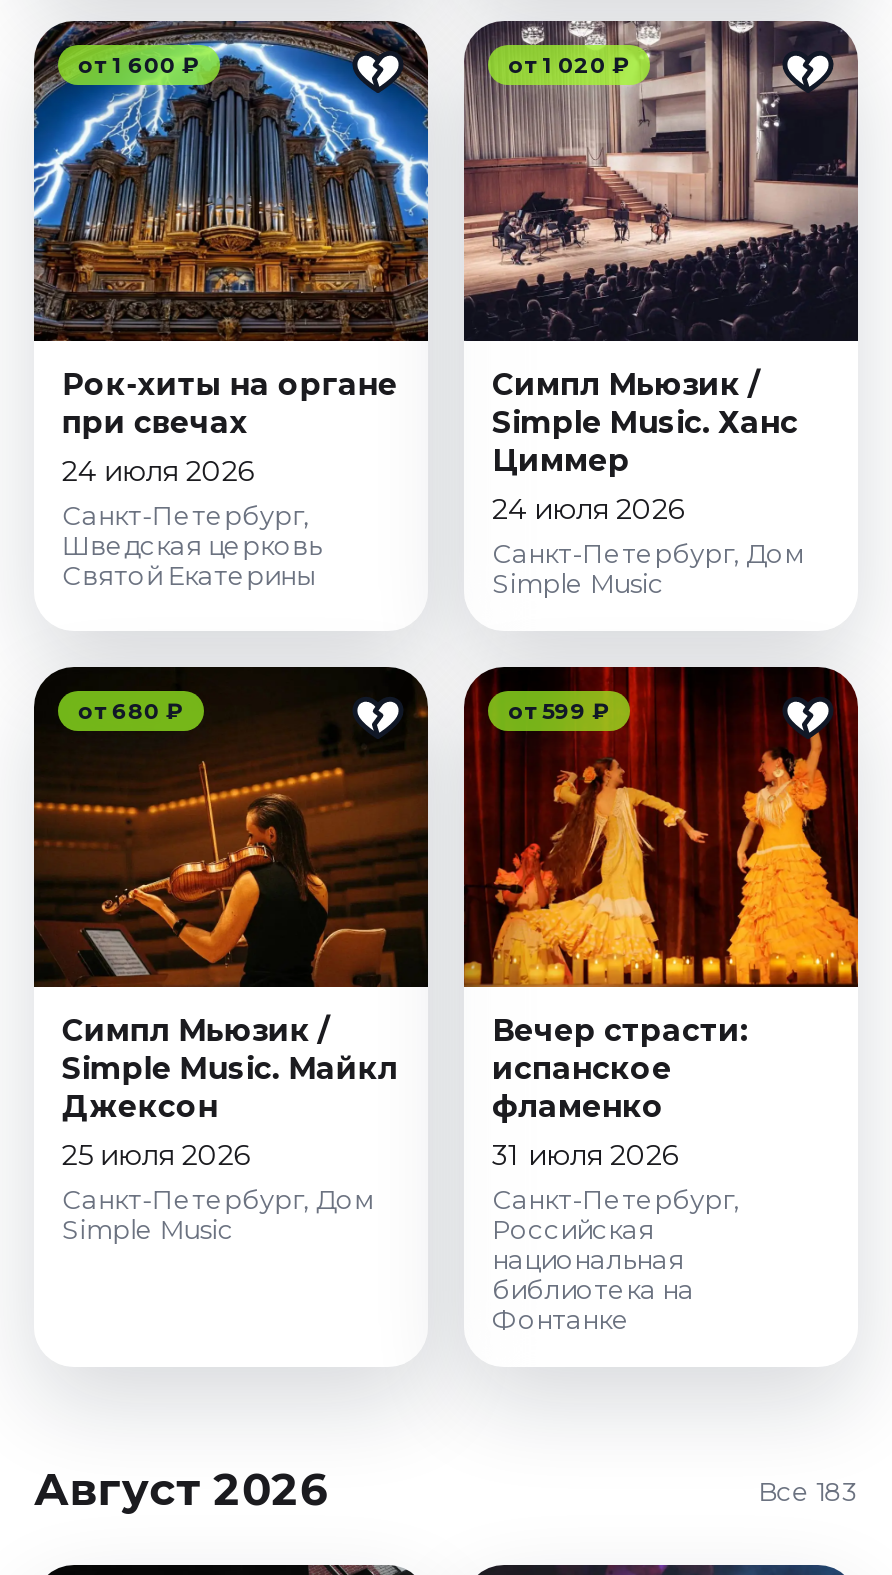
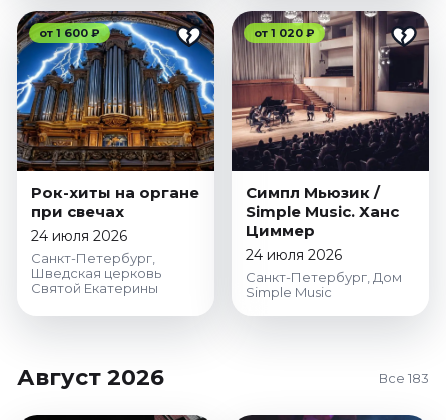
- [image]
- от 680 ₽

- [image]
- от 599 ₽

- Симпл Мьюзик /
- Simple Music. Майкл
- Джексон
- 25 июля 2026
- Санкт-Петербург, Дом
- Simple Music

- Вечер страсти:
- испанское
- фламенко
- 31 июля 2026
- Санкт-Петербург,
- Российская
- национальная
- библиотека на
- Фонтанке
